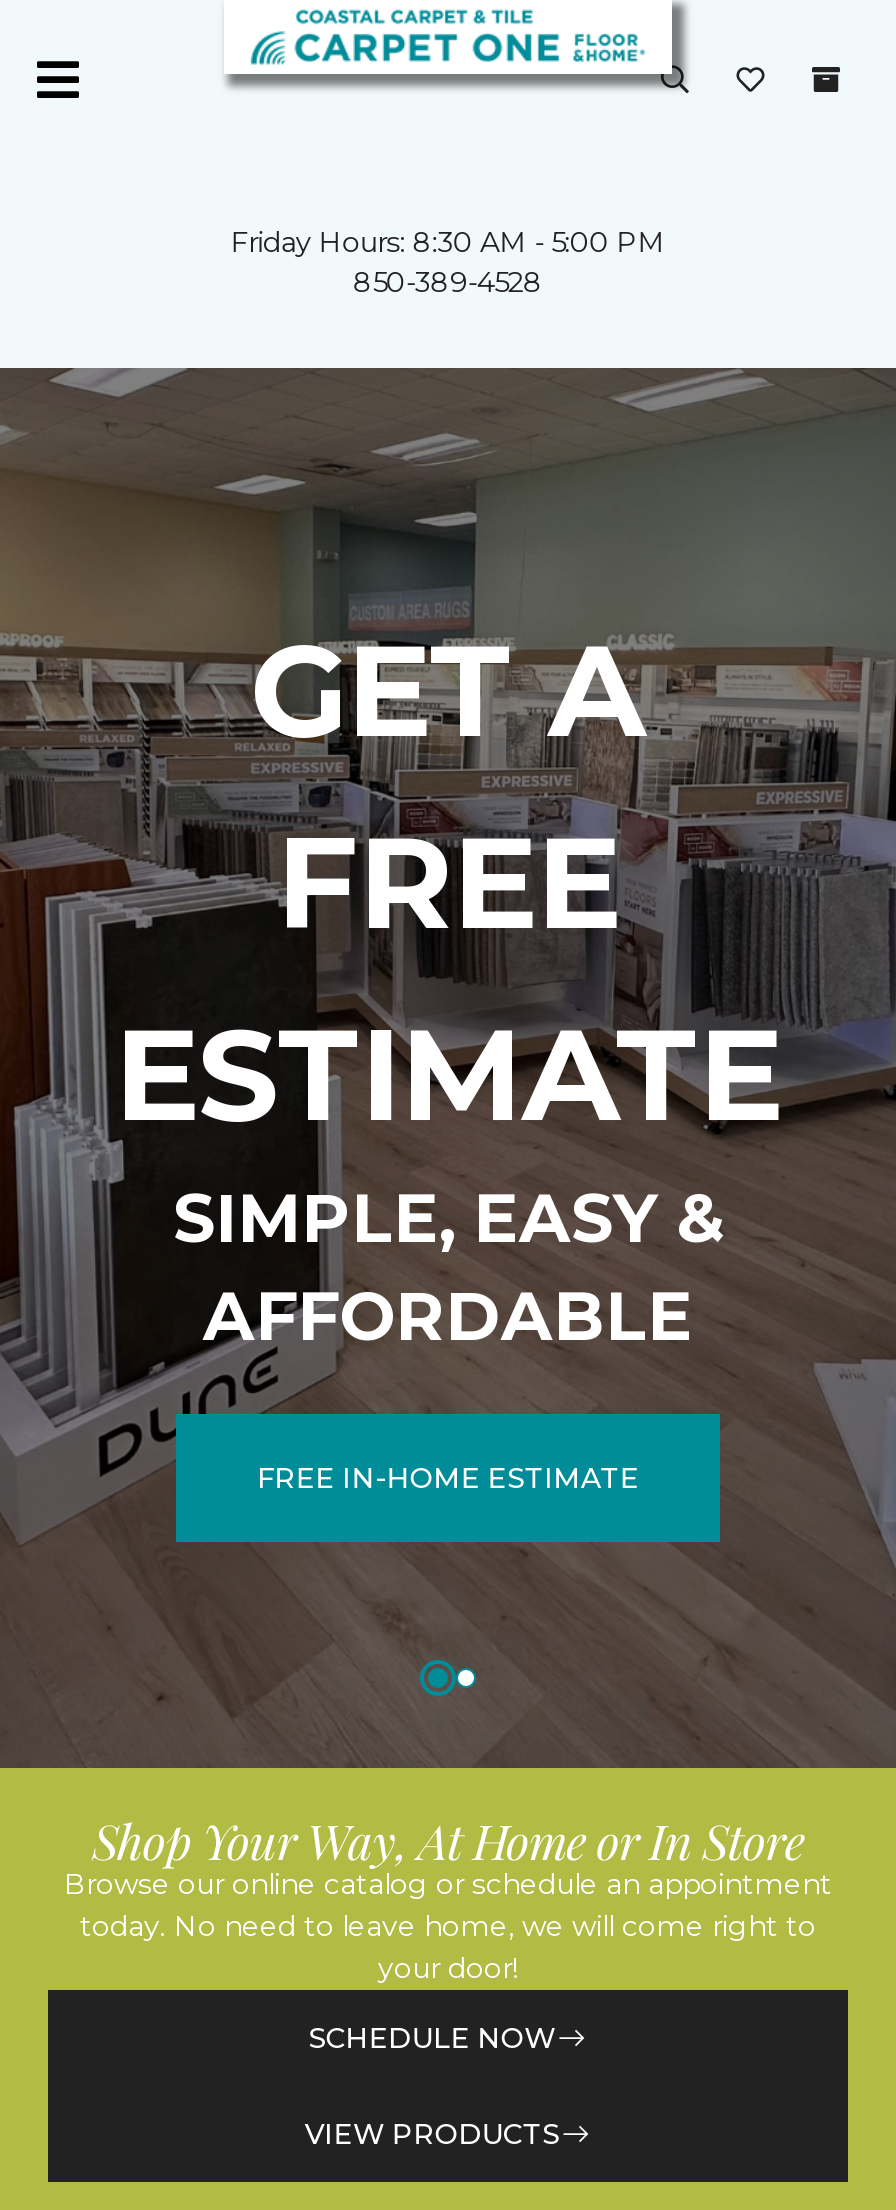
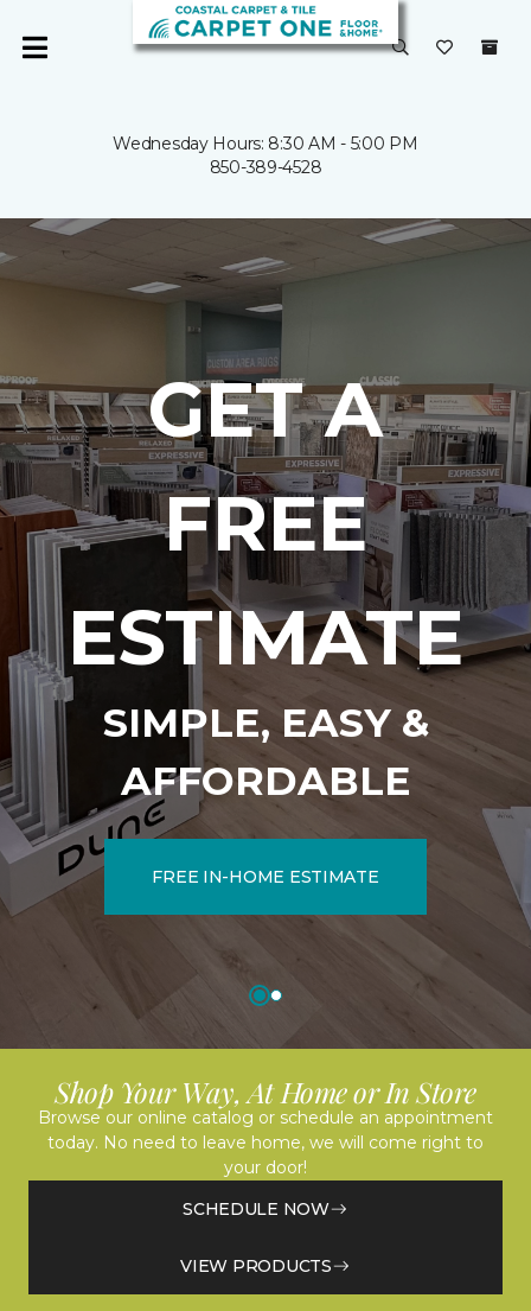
- Friday Hours: 8:30 AM - 5:00 PM
+ Wednesday Hours: 8:30 AM - 5:00 PM
